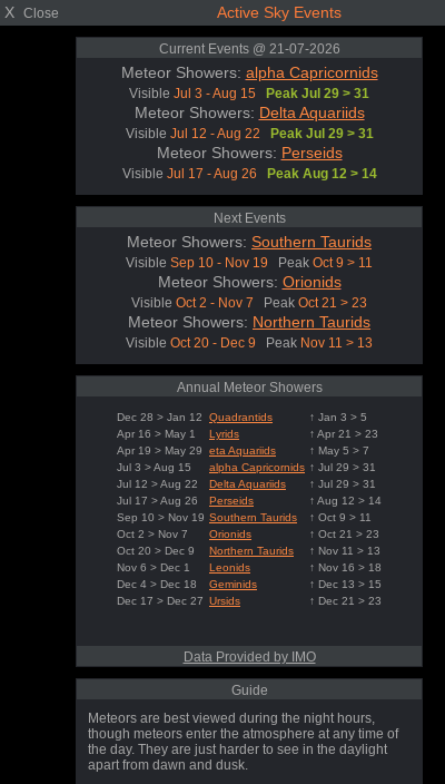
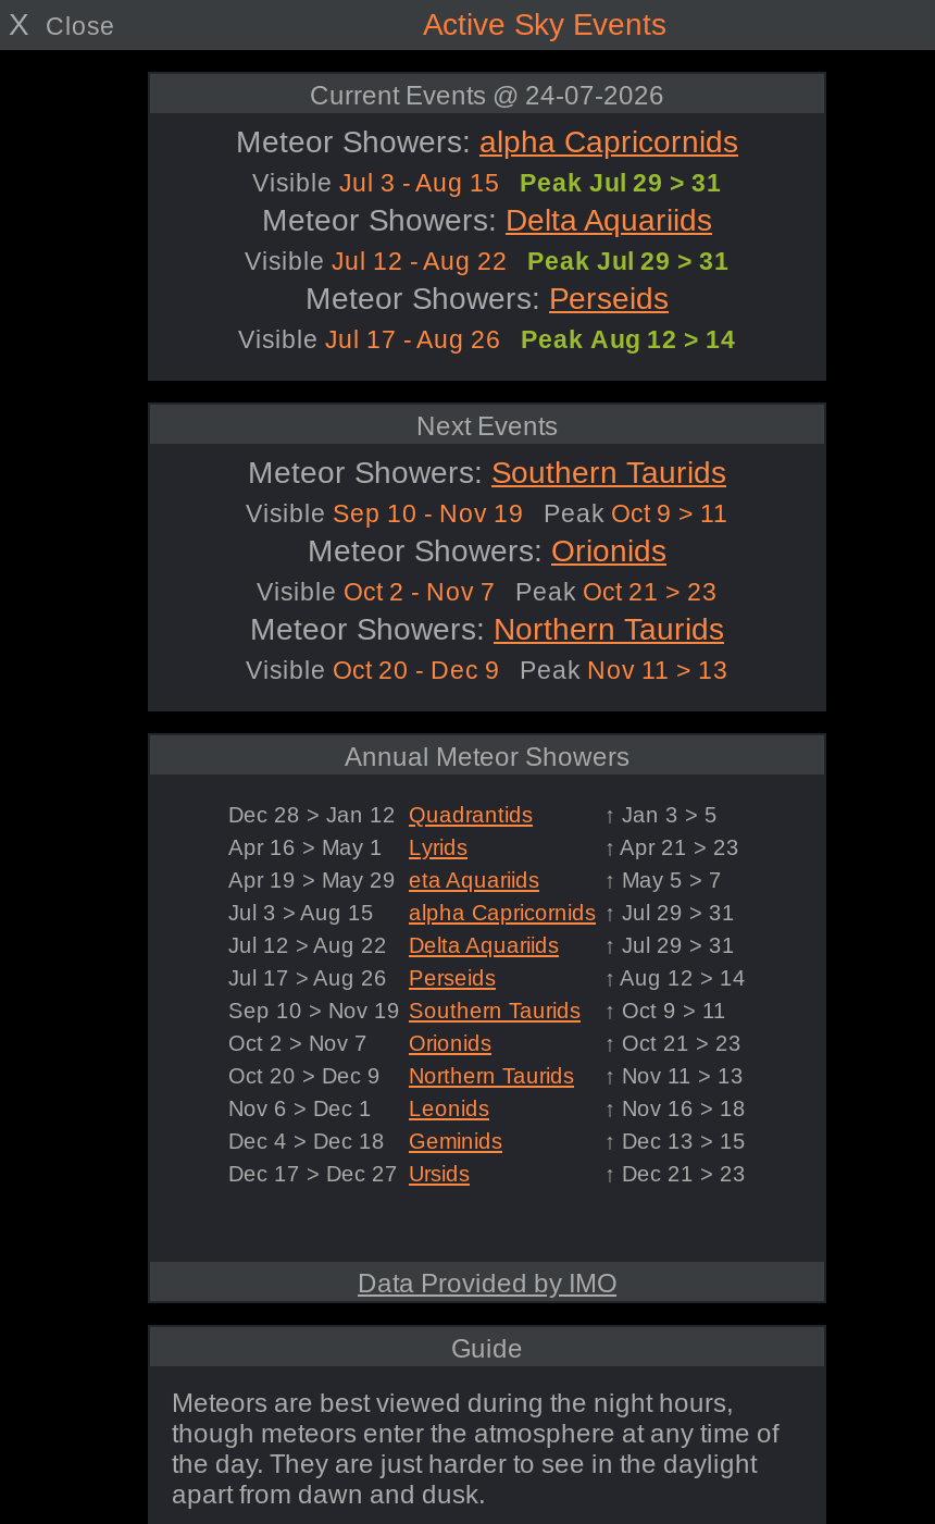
- Current Events @ 21-07-2026
+ Current Events @ 24-07-2026
